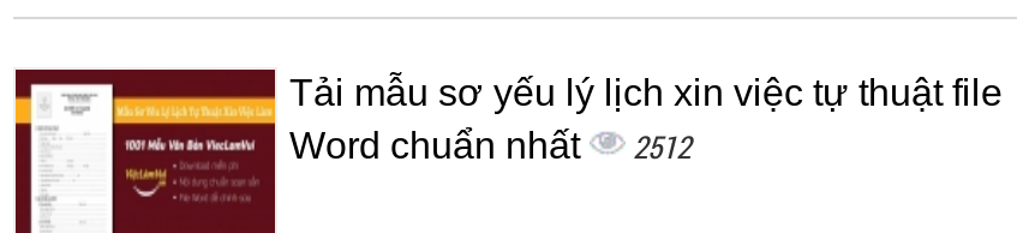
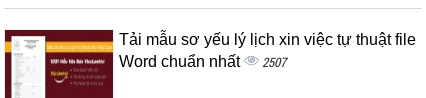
- Word chuẩn nhất 2512
+ Word chuẩn nhất 2507
